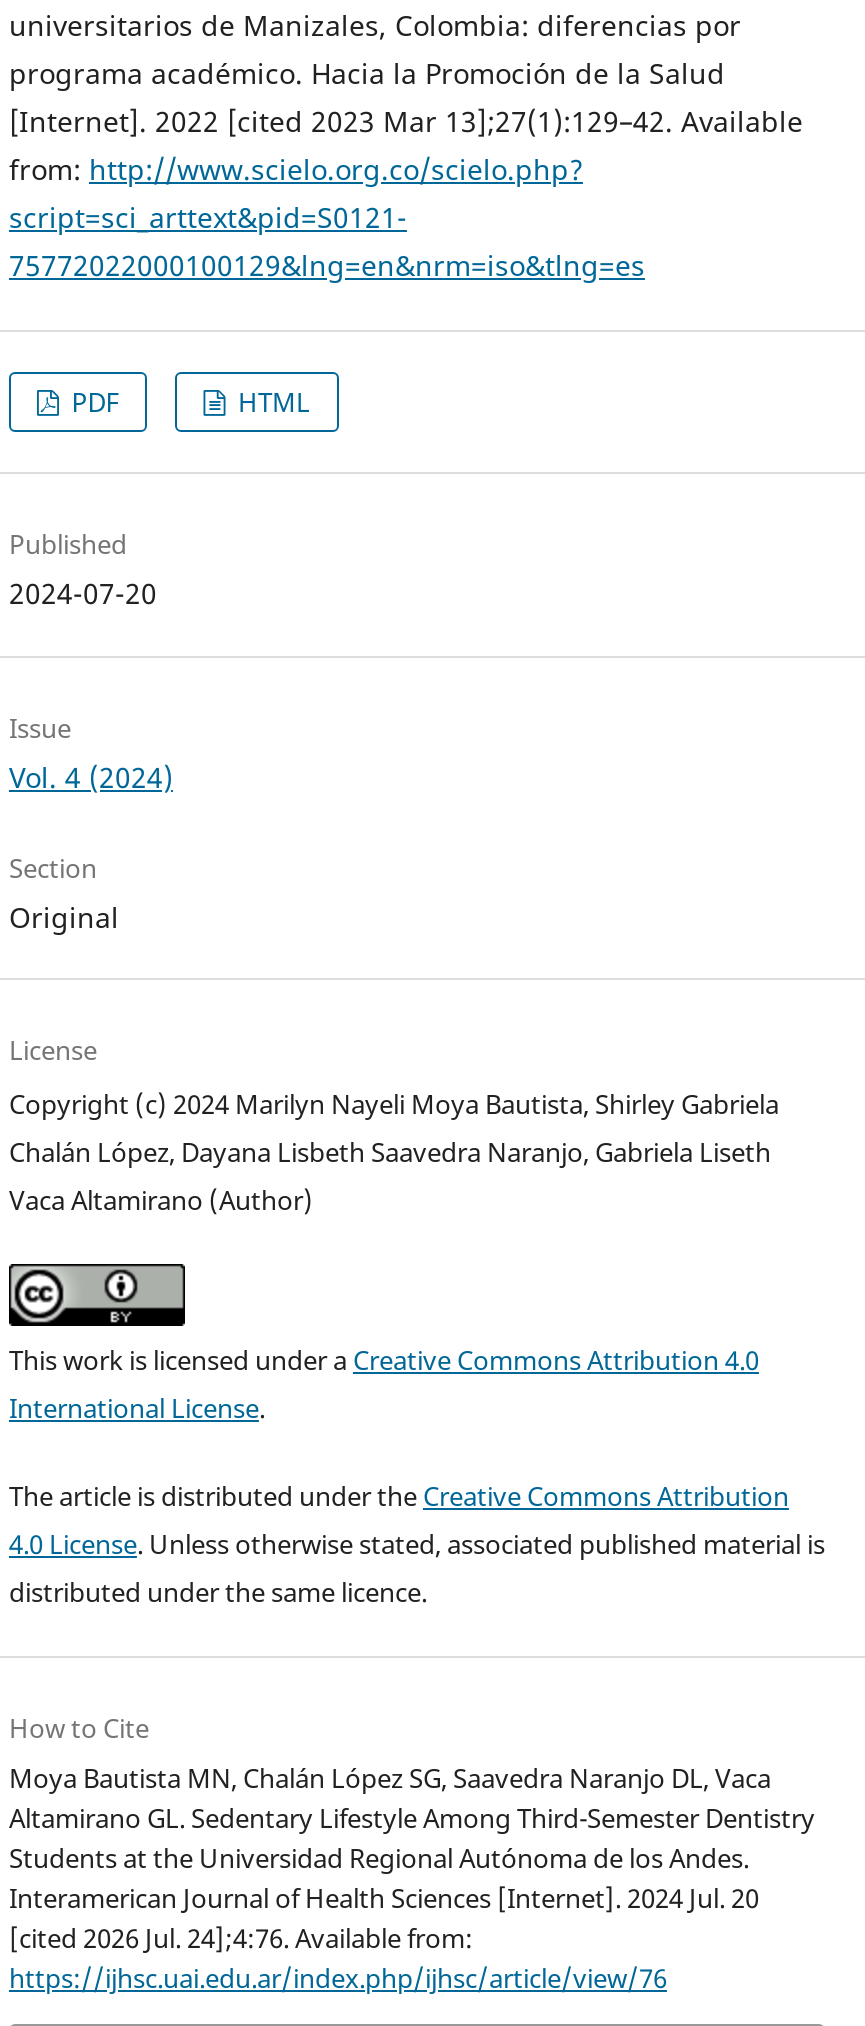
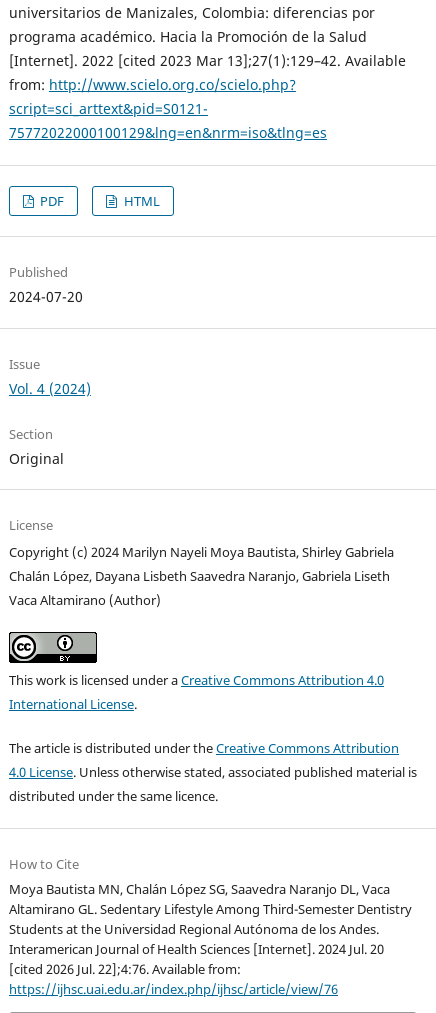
- [cited 2026 Jul. 24];4:76. Available from:
+ [cited 2026 Jul. 22];4:76. Available from:
